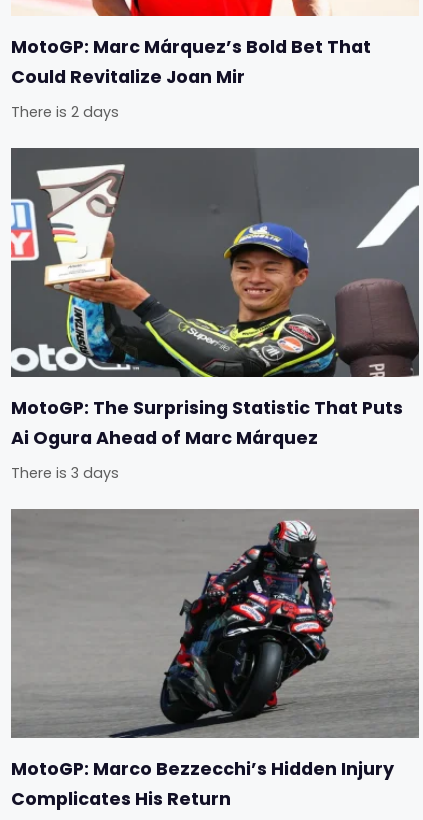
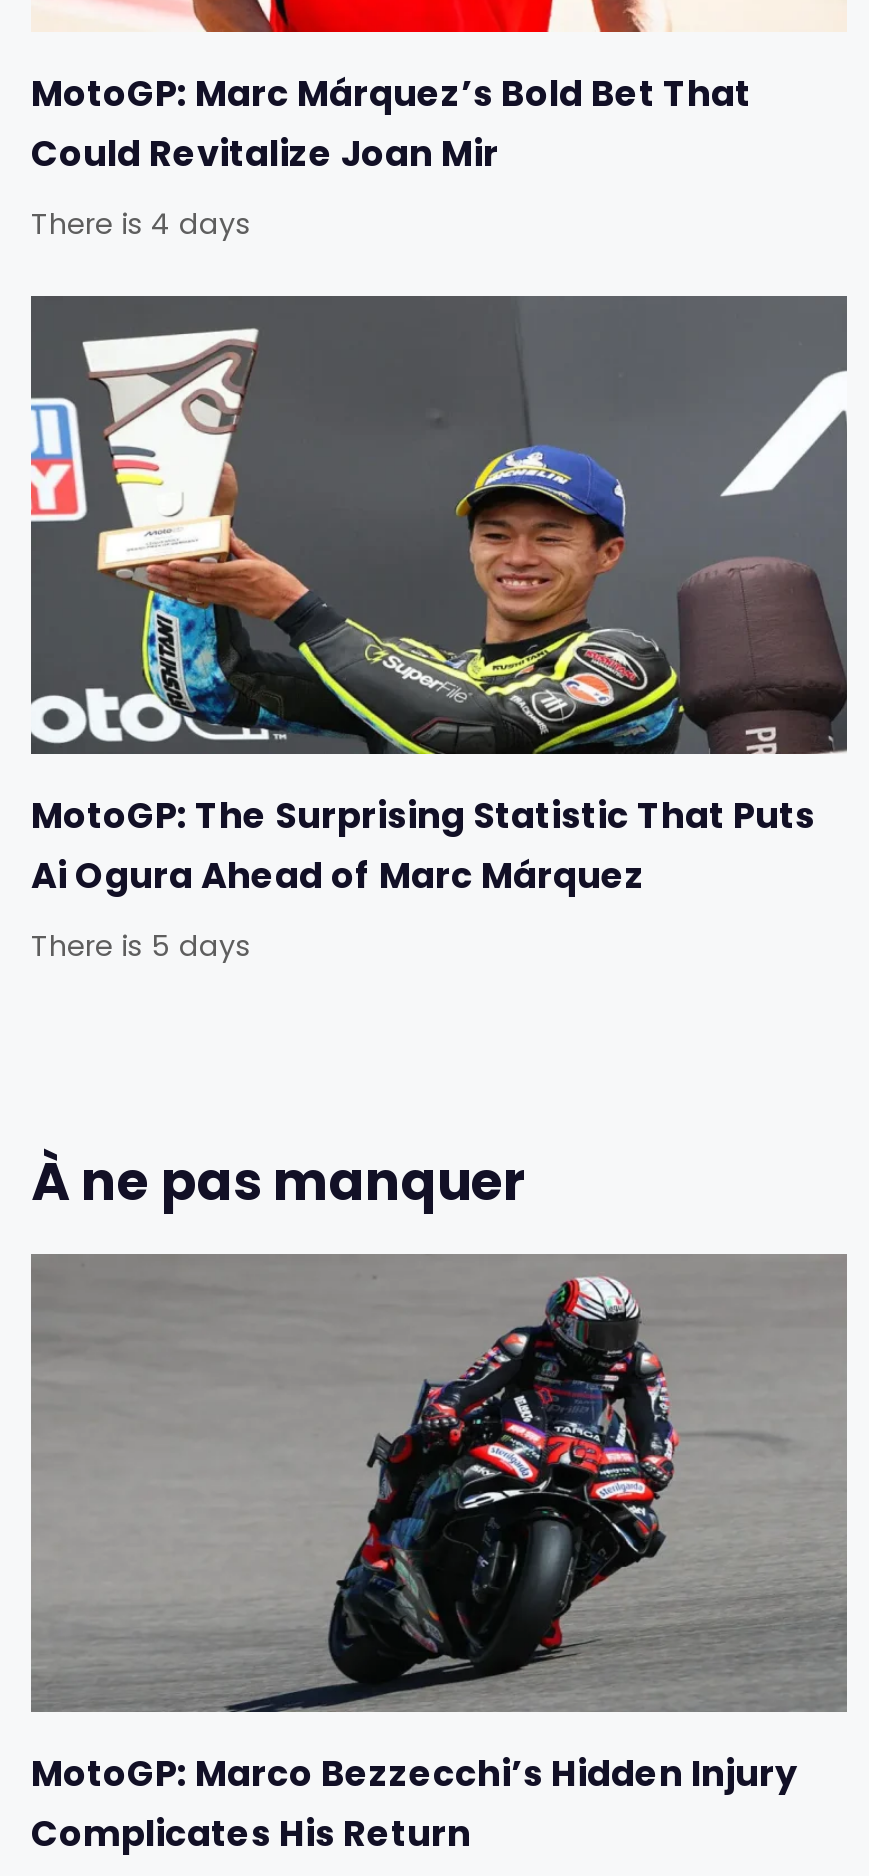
- There is 2 days
+ There is 4 days

- There is 3 days
+ There is 5 days
+ À ne pas manquer
